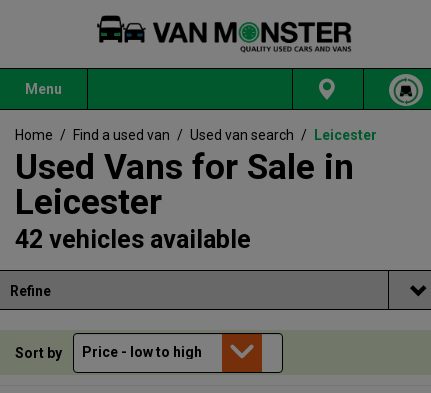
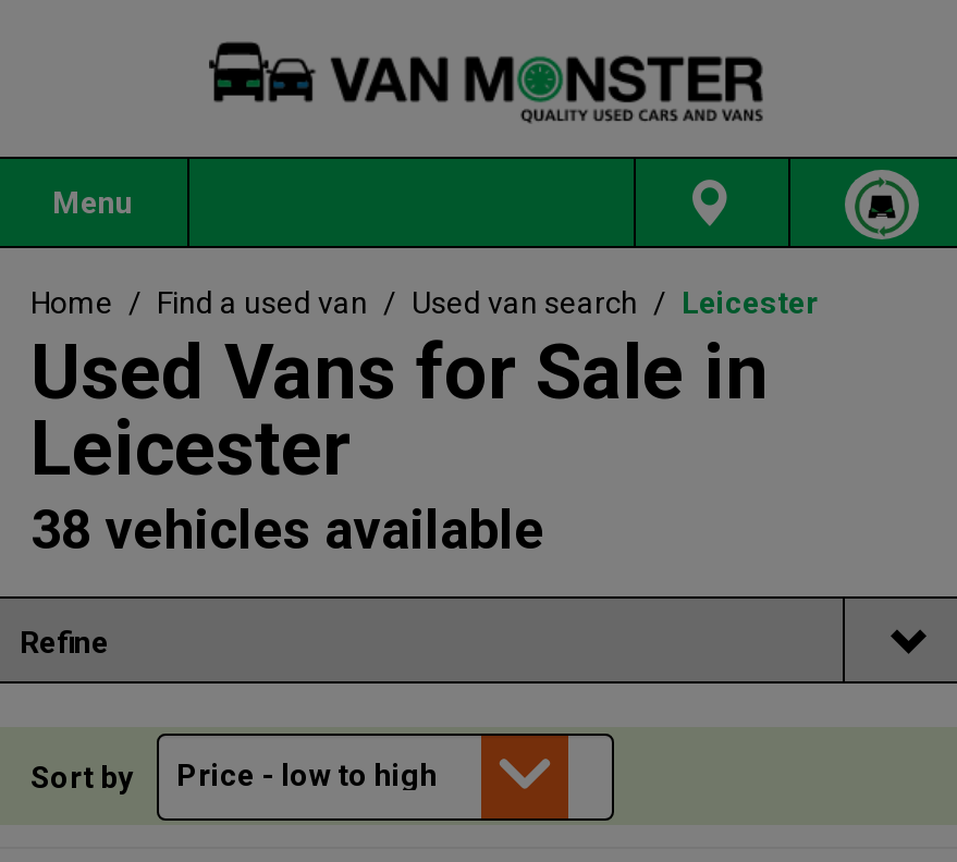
- 42 vehicles available
+ 38 vehicles available
